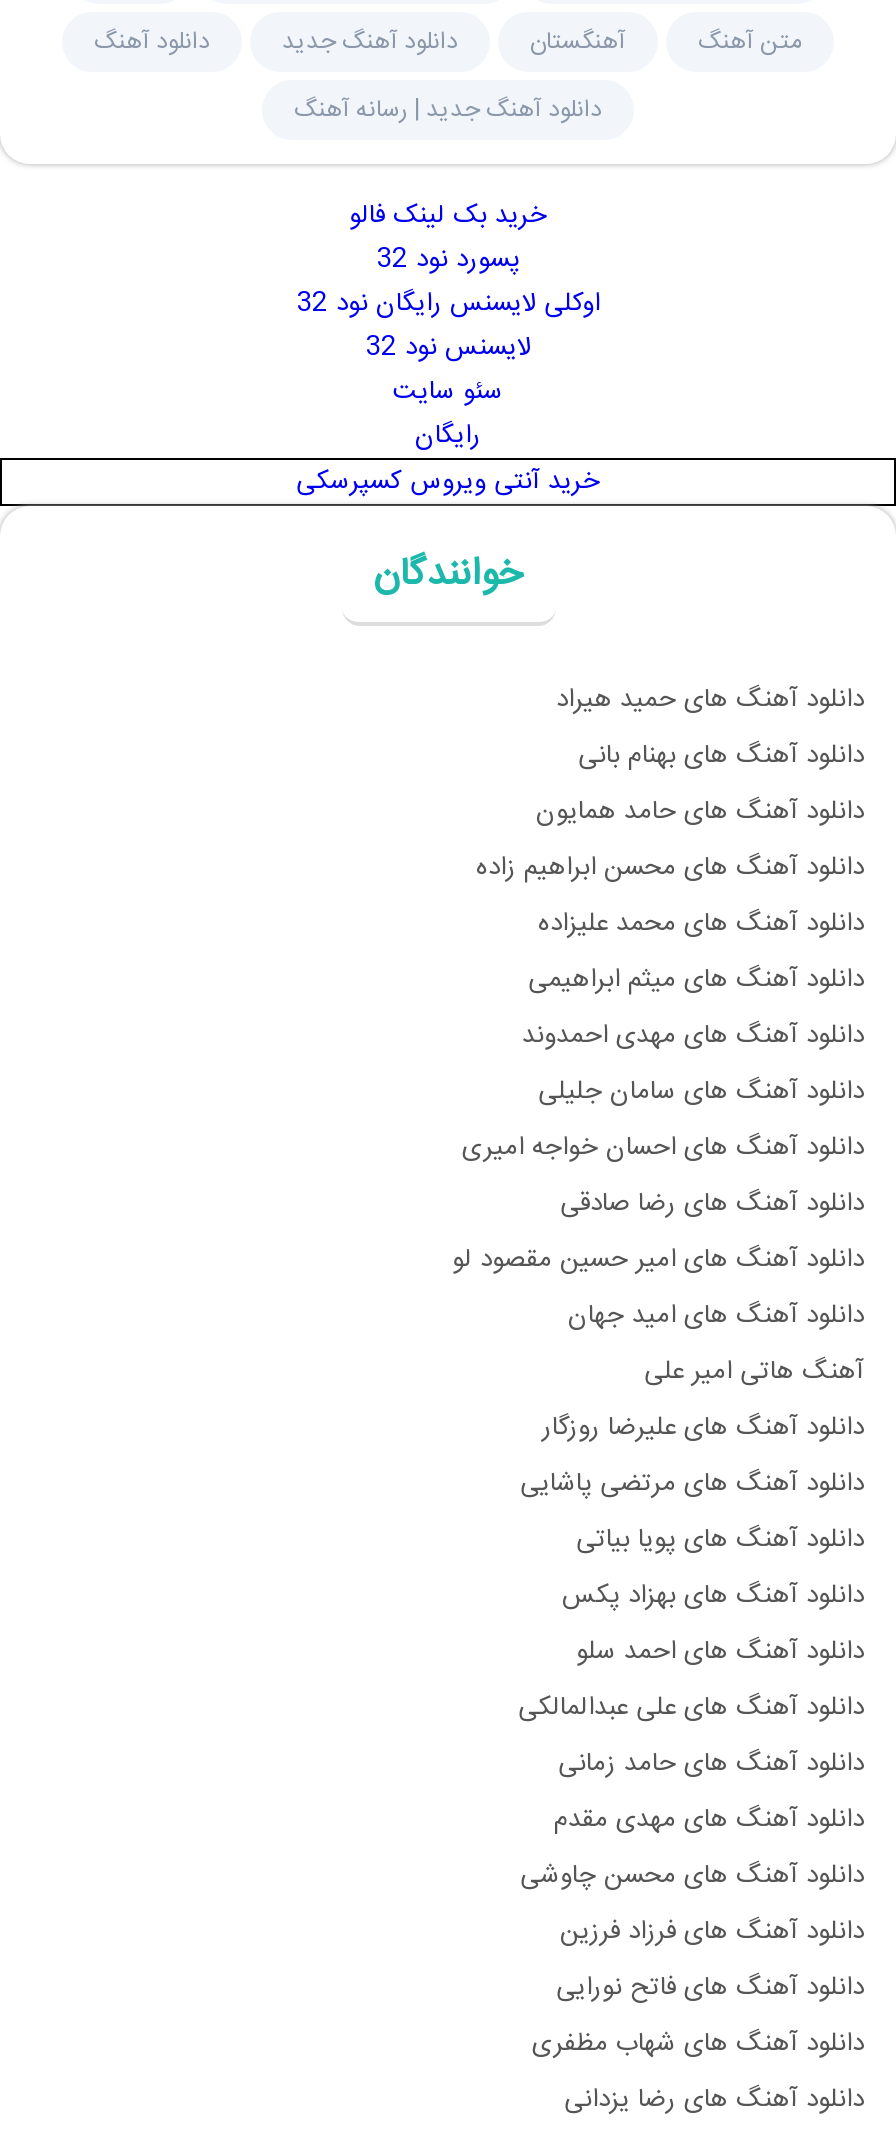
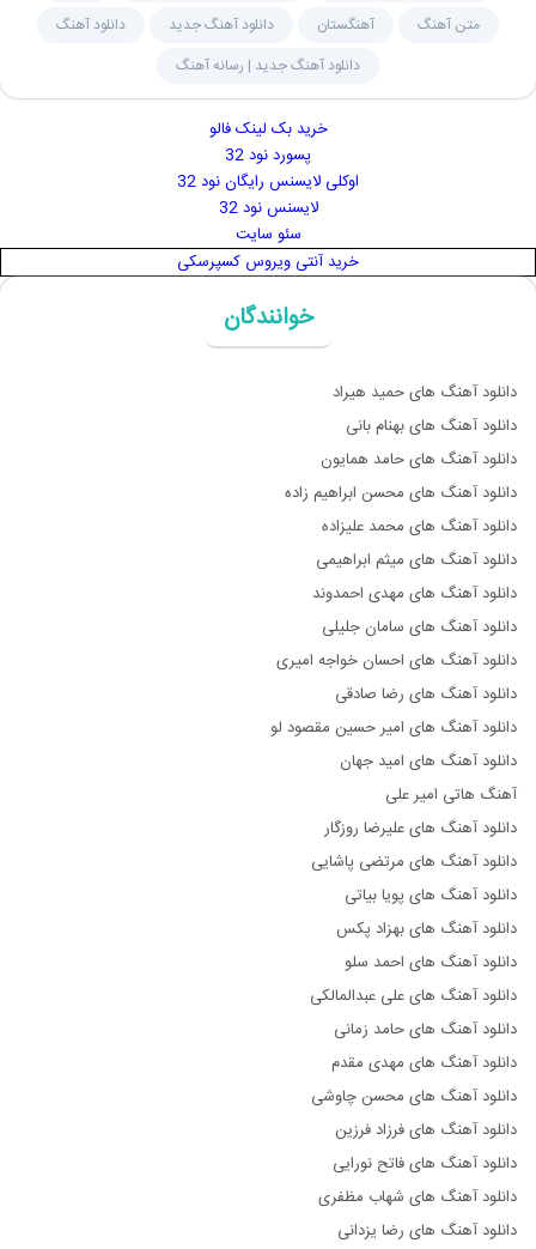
- رایگان
